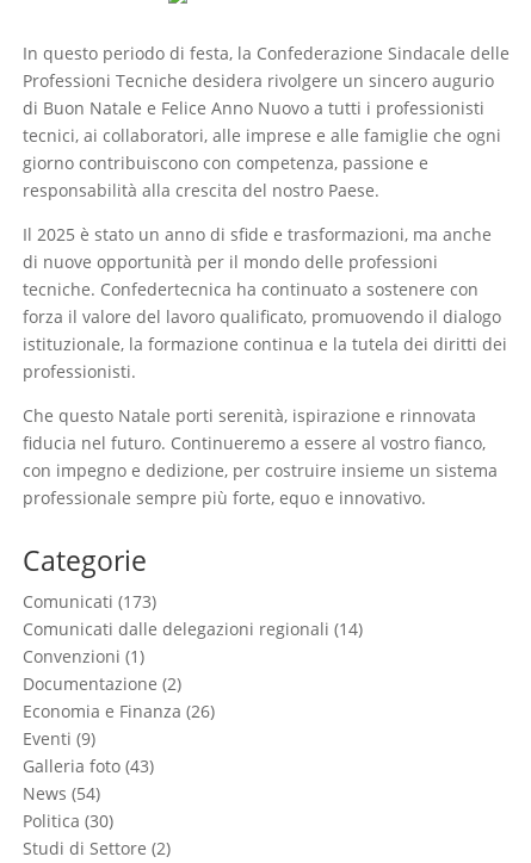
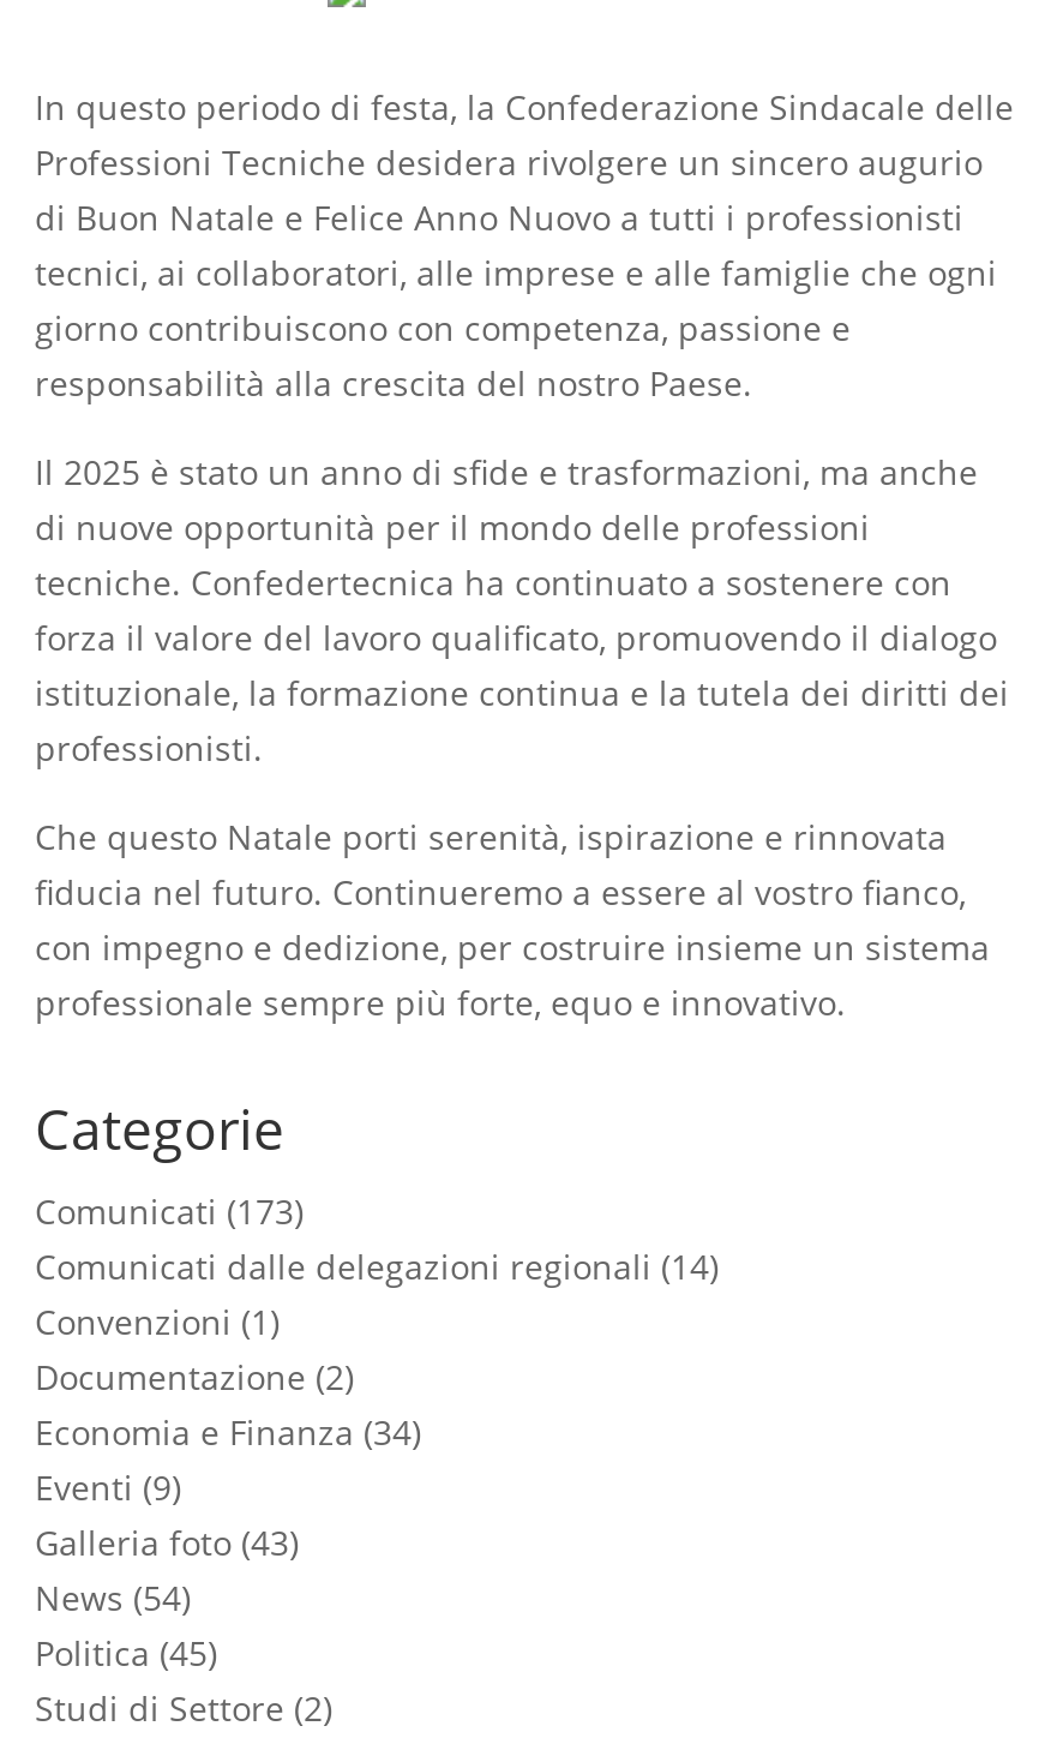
- Economia e Finanza (26)
+ Economia e Finanza (34)

- Politica (30)
+ Politica (45)
